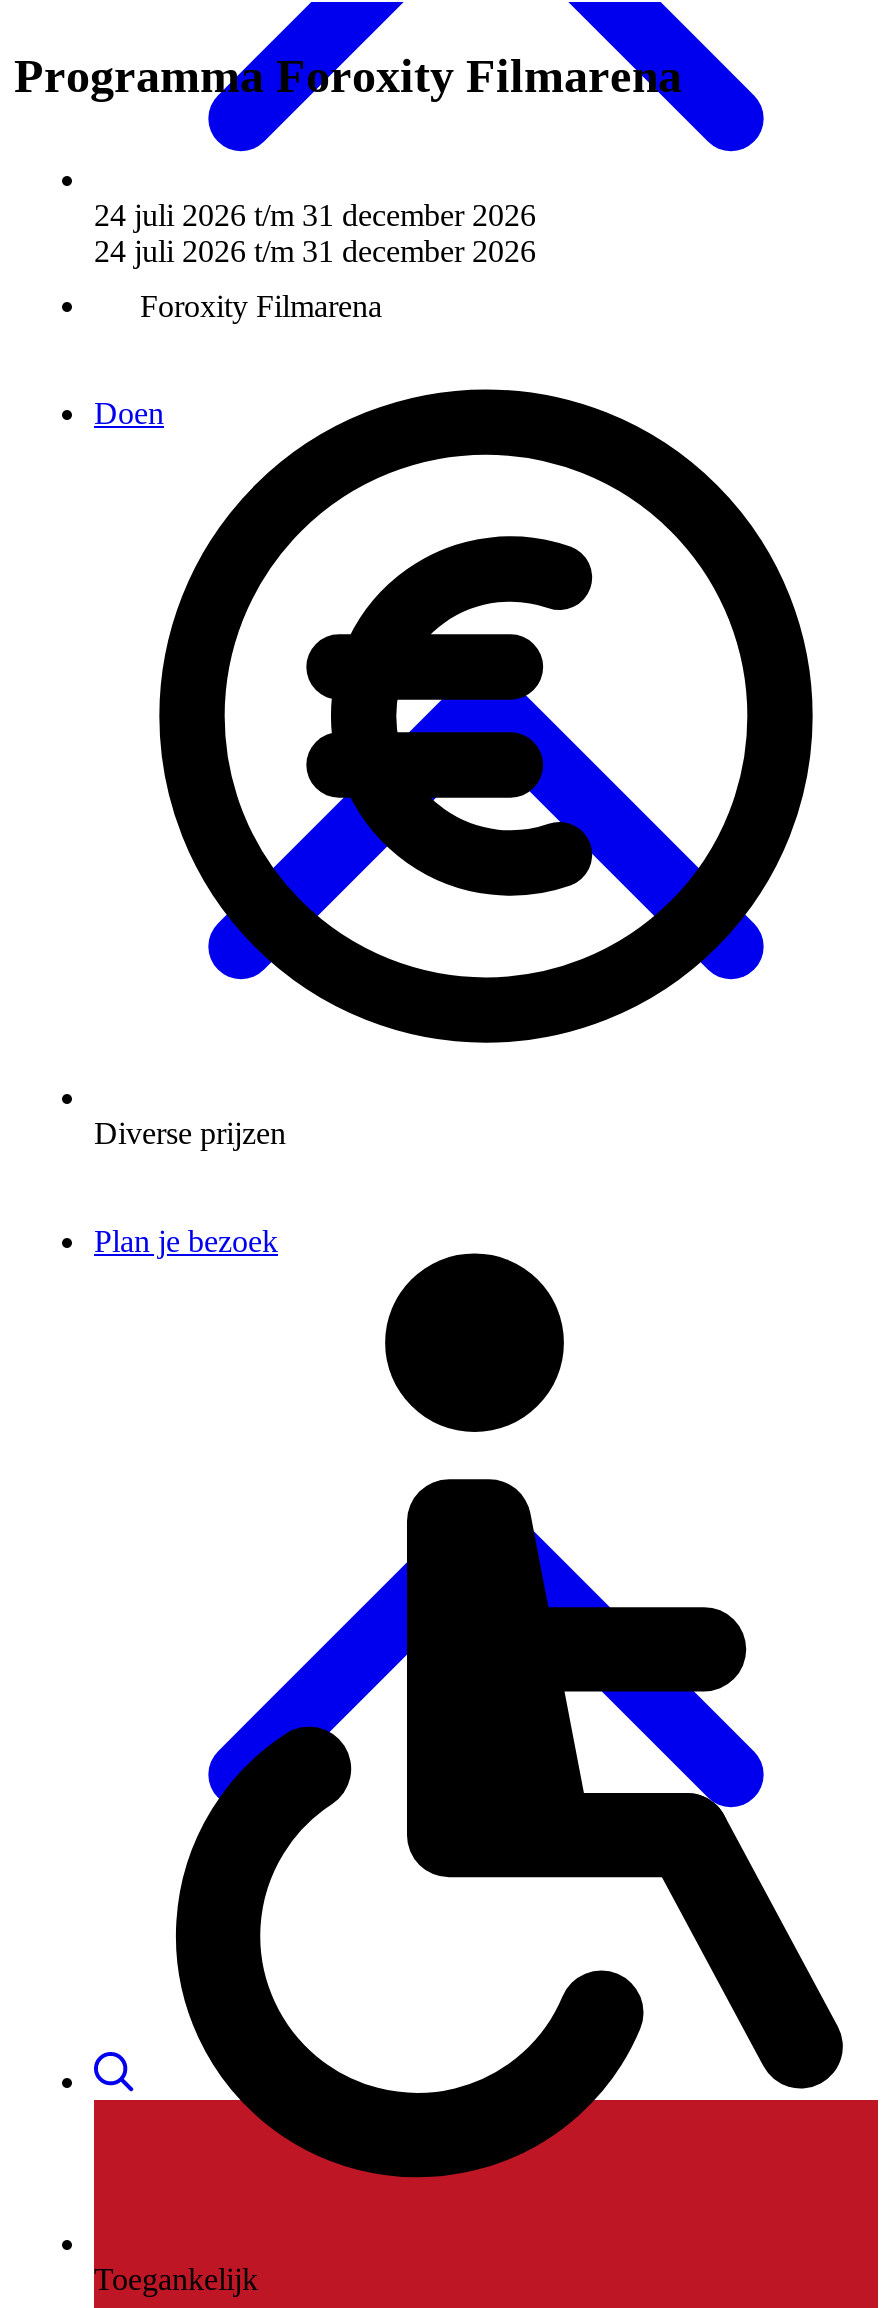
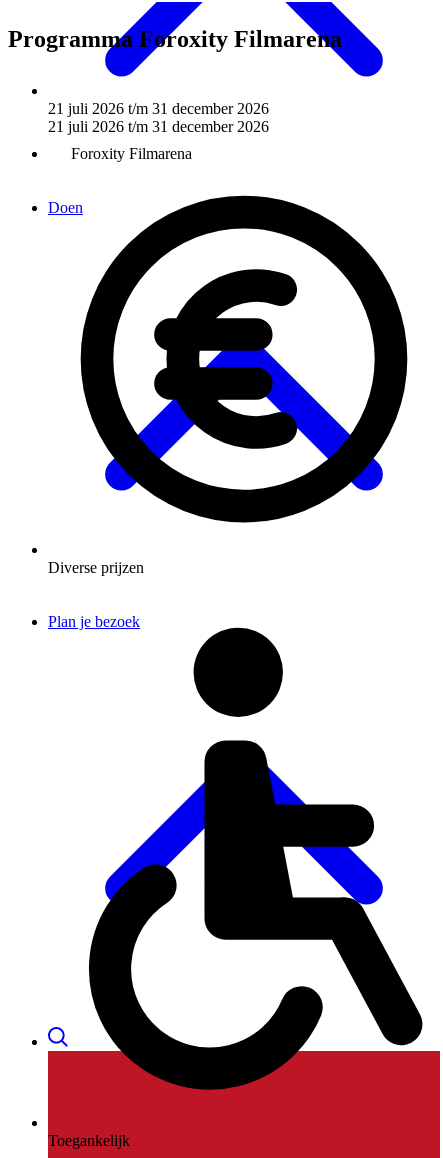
- 24 juli 2026 t/m 31 december 2026
+ 21 juli 2026 t/m 31 december 2026

- 24 juli 2026 t/m 31 december 2026
+ 21 juli 2026 t/m 31 december 2026
